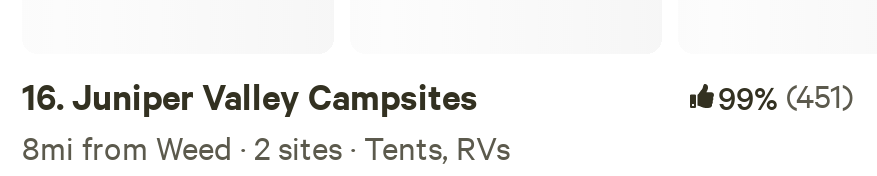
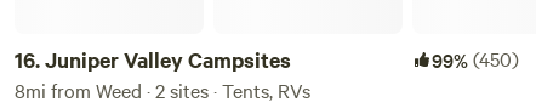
- 99% (451)
+ 99% (450)
